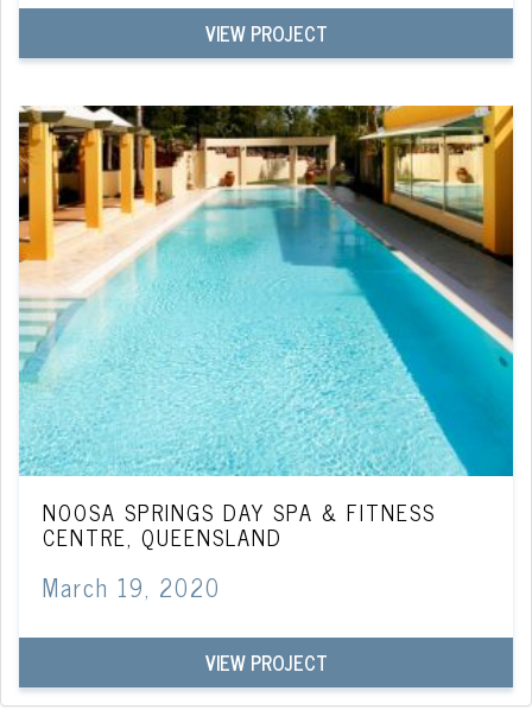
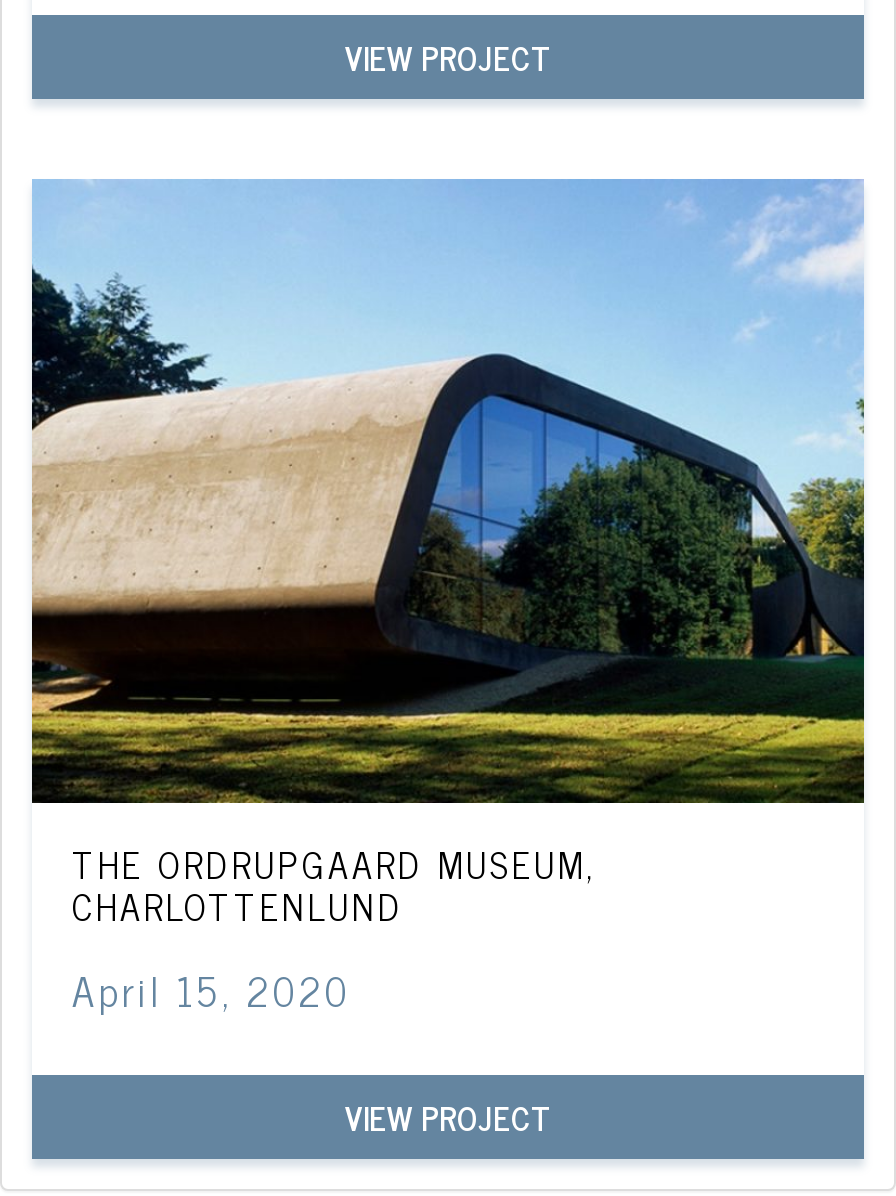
- [image]
- NOOSA SPRINGS DAY SPA & FITNESS
- CENTRE, QUEENSLAND
- March 19, 2020
+ [image]
+ THE ORDRUPGAARD MUSEUM,
+ CHARLOTTENLUND
+ April 15, 2020
